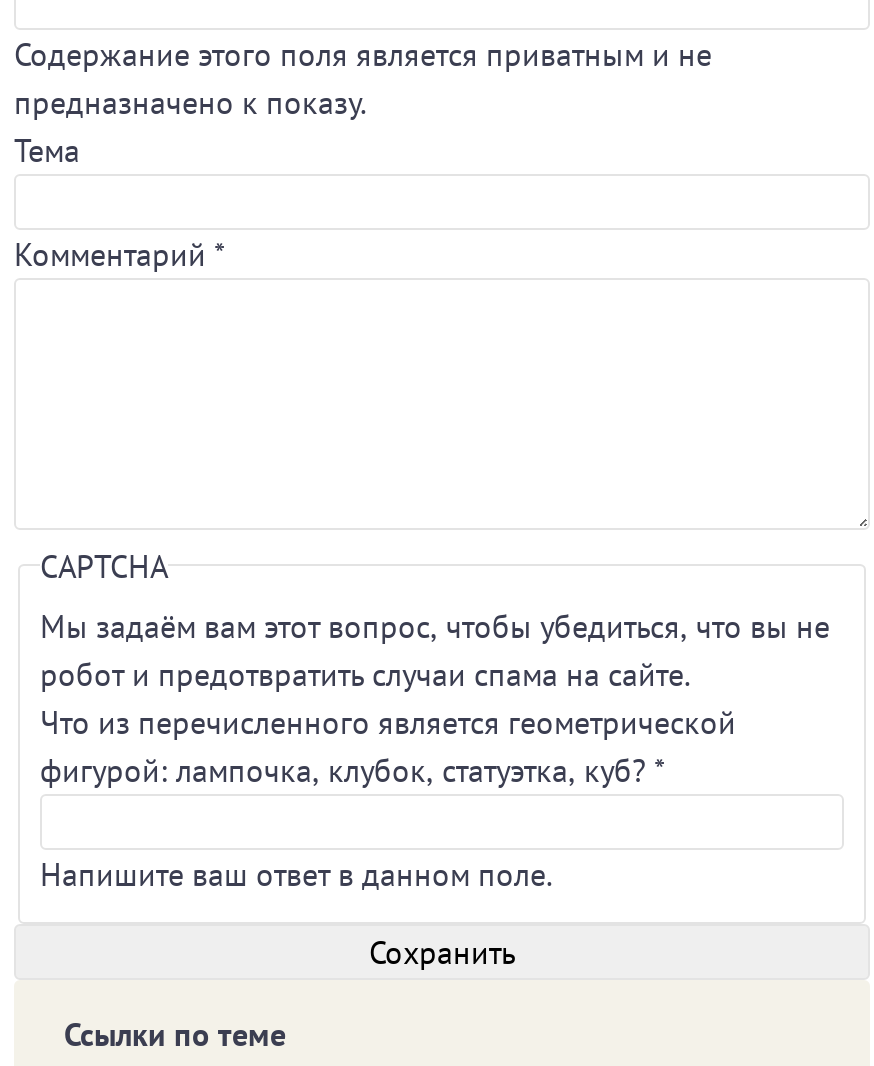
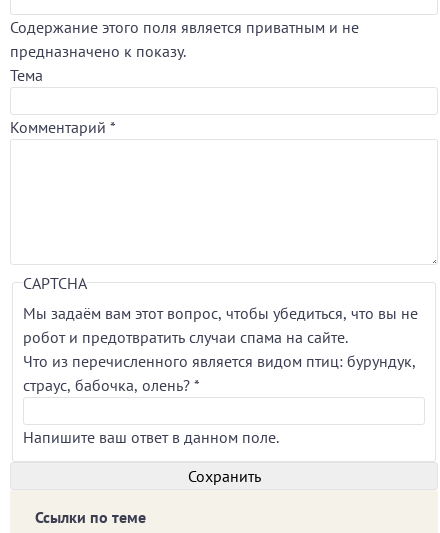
- Что из перечисленного является геометрической
- фигурой: лампочка, клубок, статуэтка, куб? *
+ Что из перечисленного является видом птиц: бурундук,
+ страус, бабочка, олень? *
